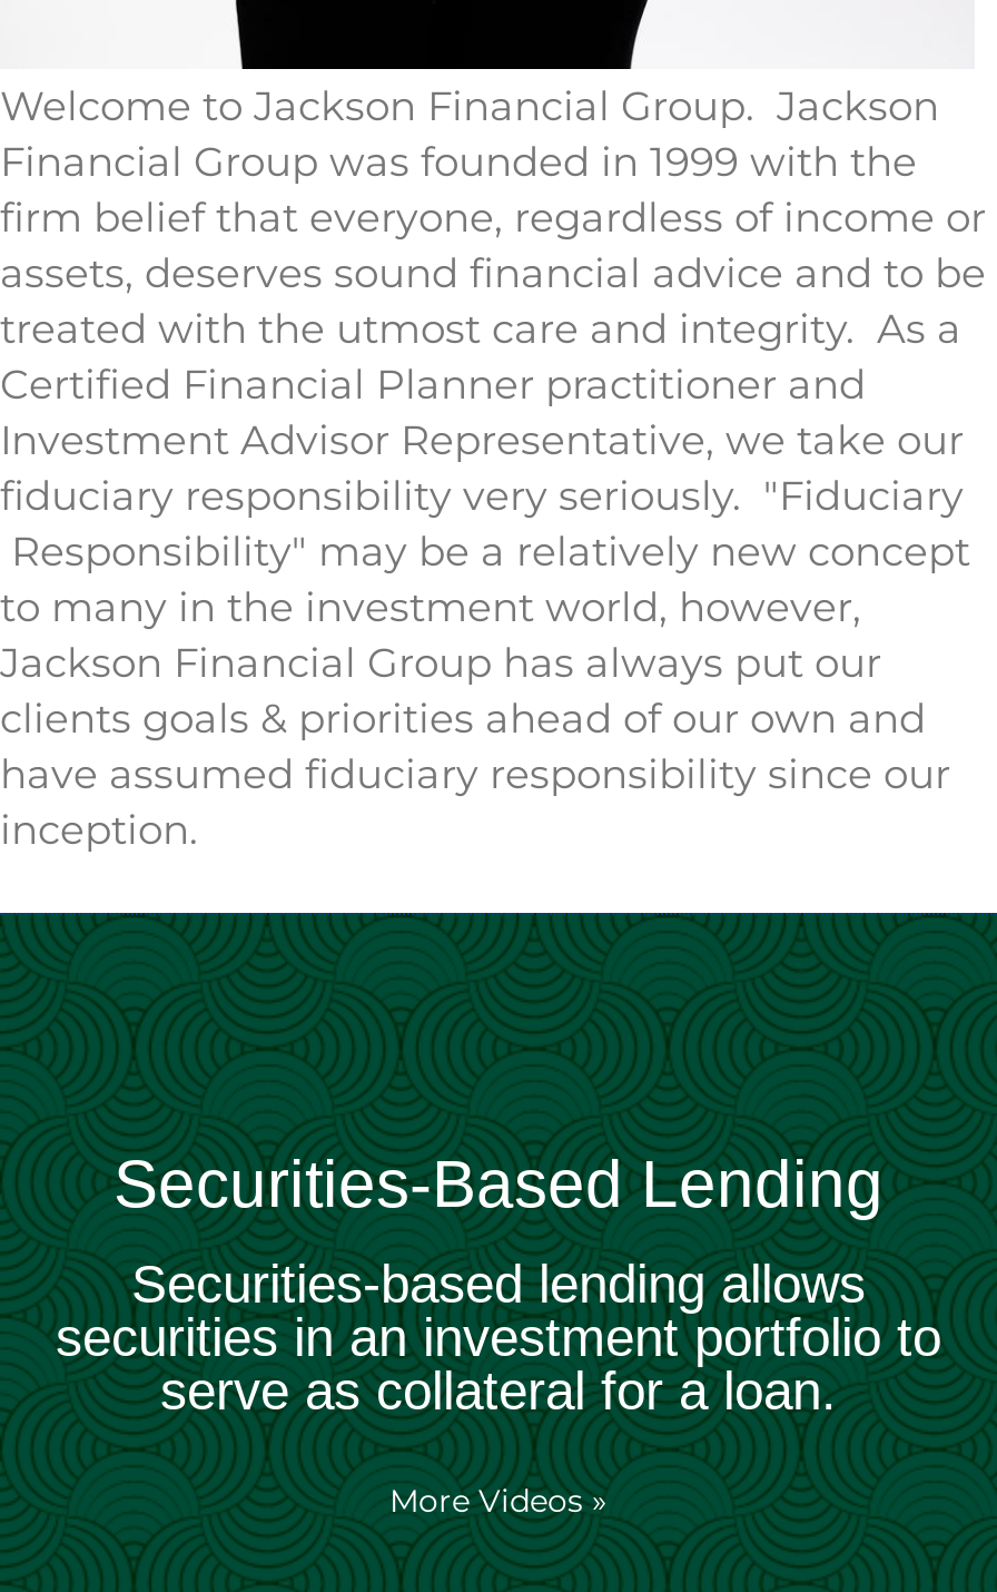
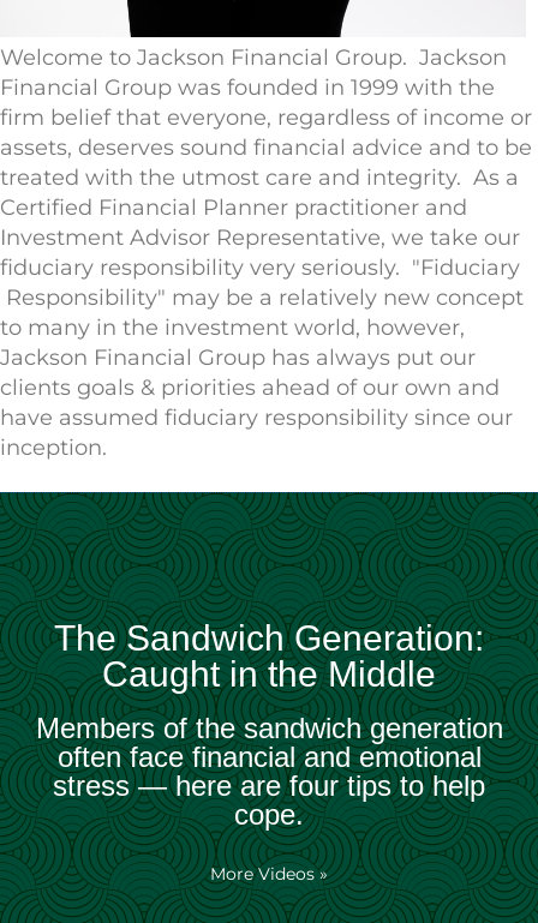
- Securities-Based Lending
+ The Sandwich Generation:
+ Caught in the Middle

- Securities-based lending allows
- securities in an investment portfolio to
- serve as collateral for a loan.
+ Members of the sandwich generation
+ often face financial and emotional
+ stress — here are four tips to help
+ cope.
